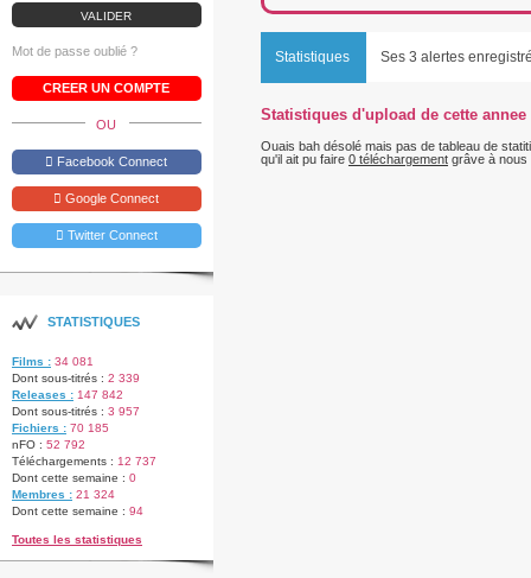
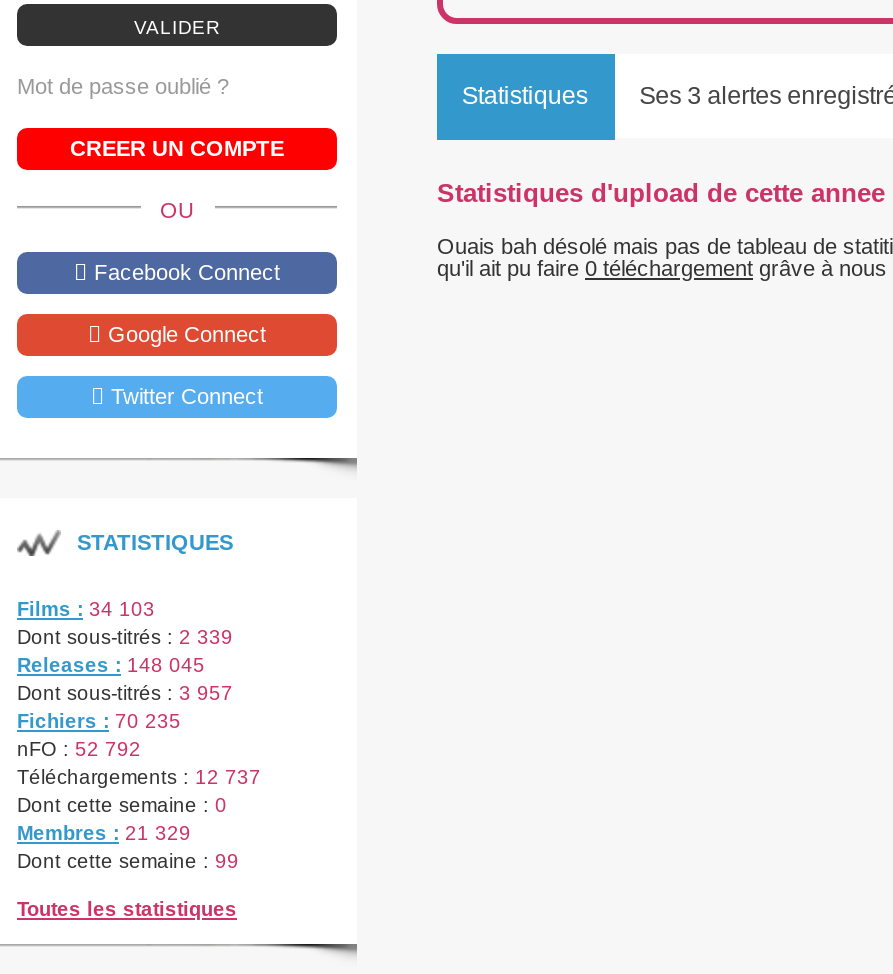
- Films : 34 081
+ Films : 34 103

- Releases : 147 842
+ Releases : 148 045

- Fichiers : 70 185
+ Fichiers : 70 235

- Membres : 21 324
+ Membres : 21 329

- Dont cette semaine : 94
+ Dont cette semaine : 99
